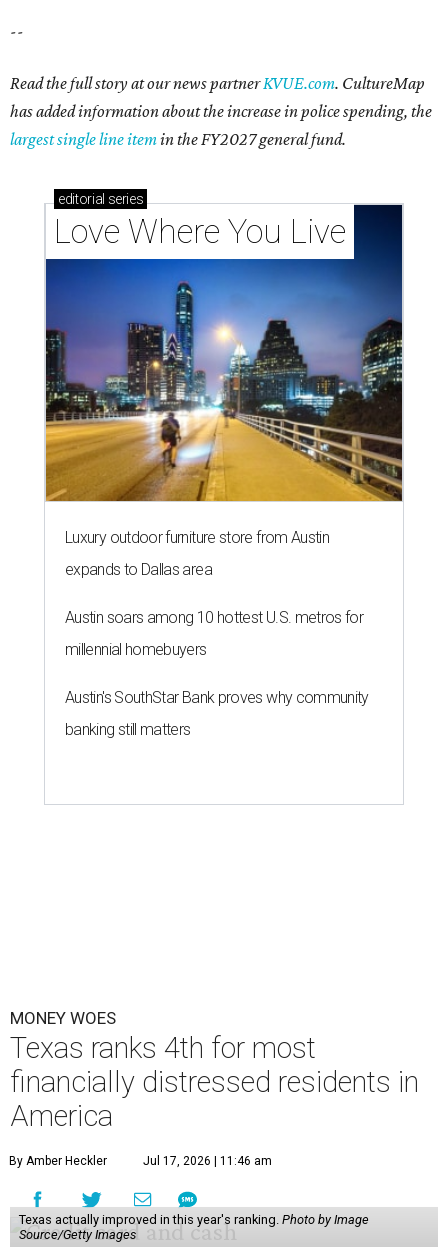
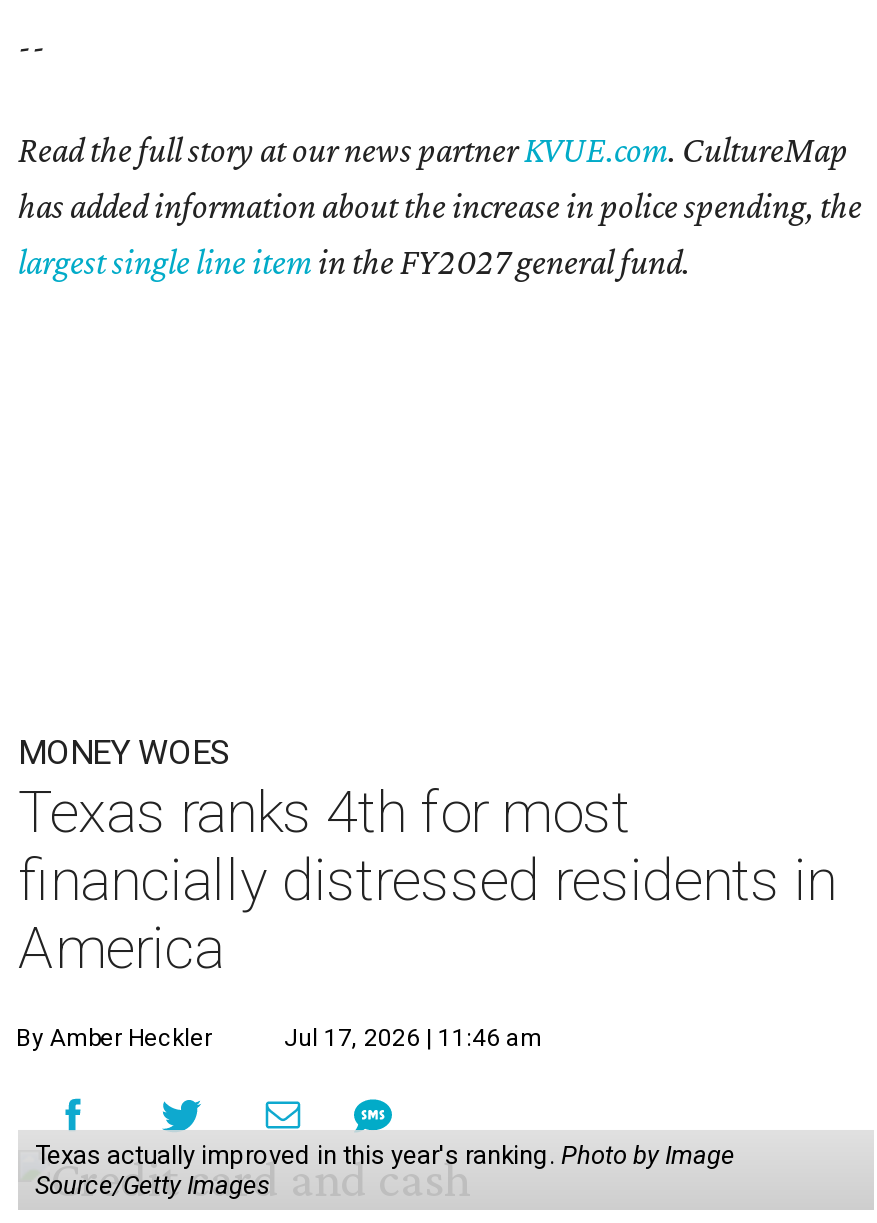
- [image]
- editorial series
- Love Where You Live

- Luxury outdoor furniture store from Austin
- expands to Dallas area
- Austin soars among 10 hottest U.S. metros for
- millennial homebuyers
- Austin's SouthStar Bank proves why community
- banking still matters
